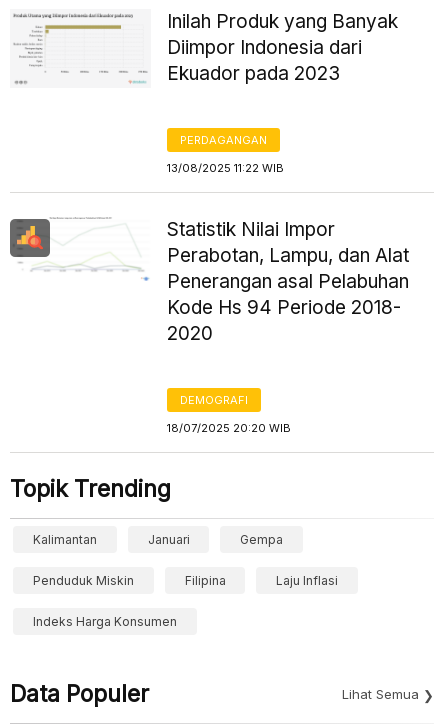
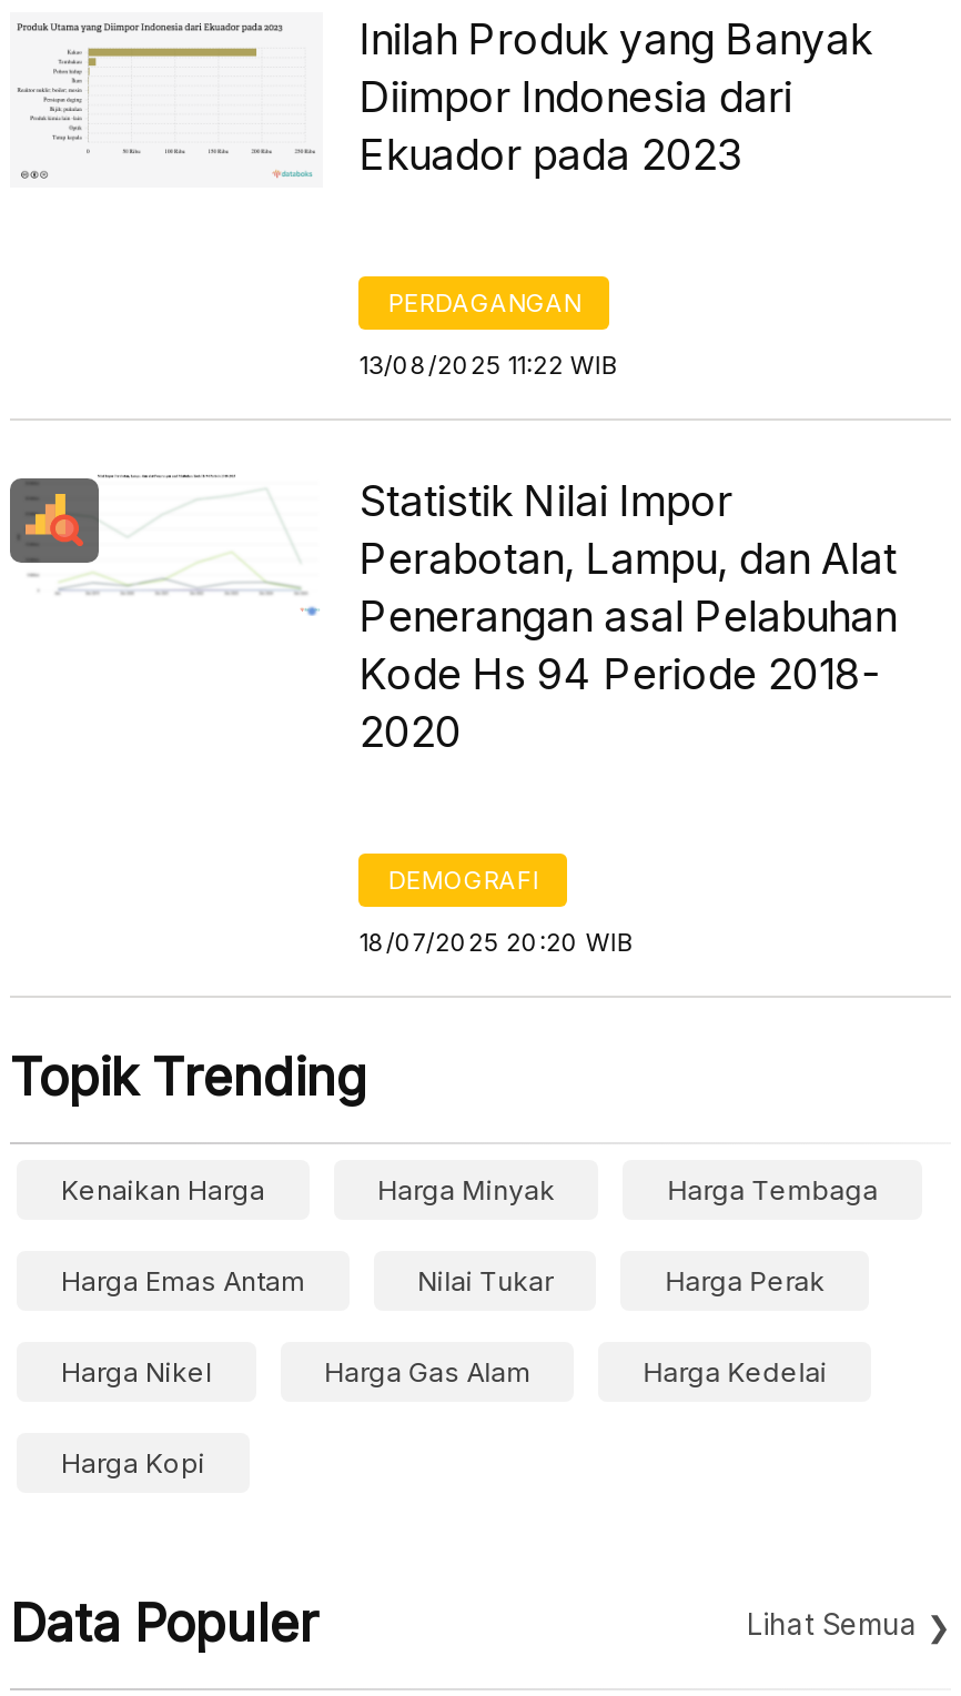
- Kalimantan
- Januari
- Gempa
- Penduduk Miskin
- Filipina
- Laju Inflasi
- Indeks Harga Konsumen
+ Kenaikan Harga
+ Harga Minyak
+ Harga Tembaga
+ Harga Emas Antam
+ Nilai Tukar
+ Harga Perak
+ Harga Nikel
+ Harga Gas Alam
+ Harga Kedelai
+ Harga Kopi
